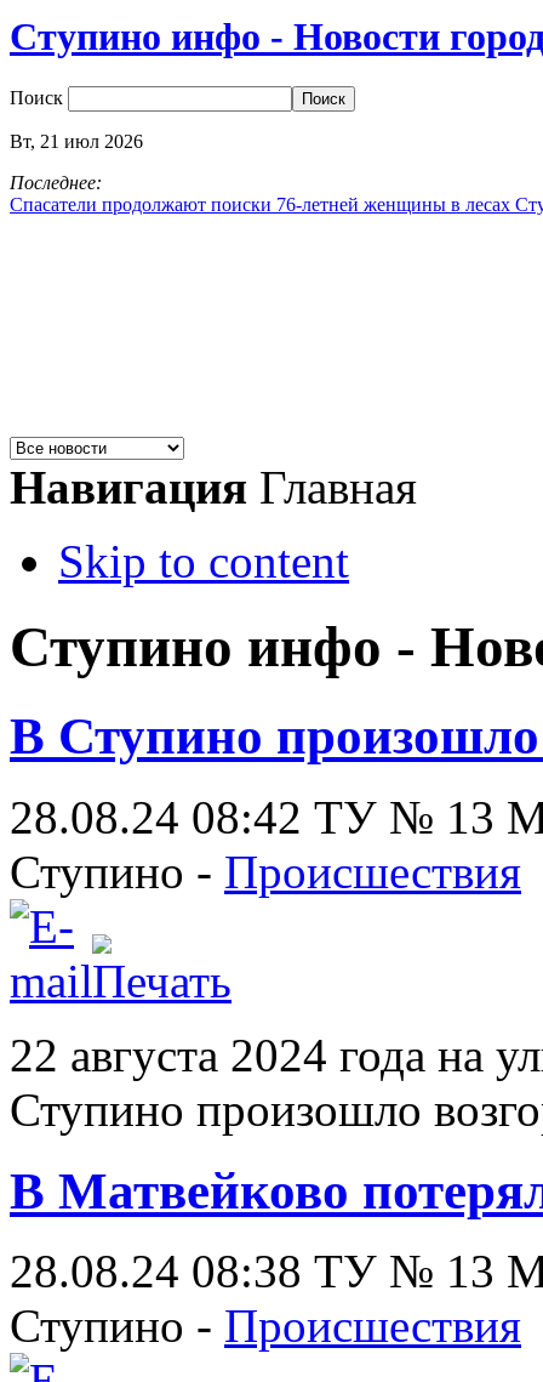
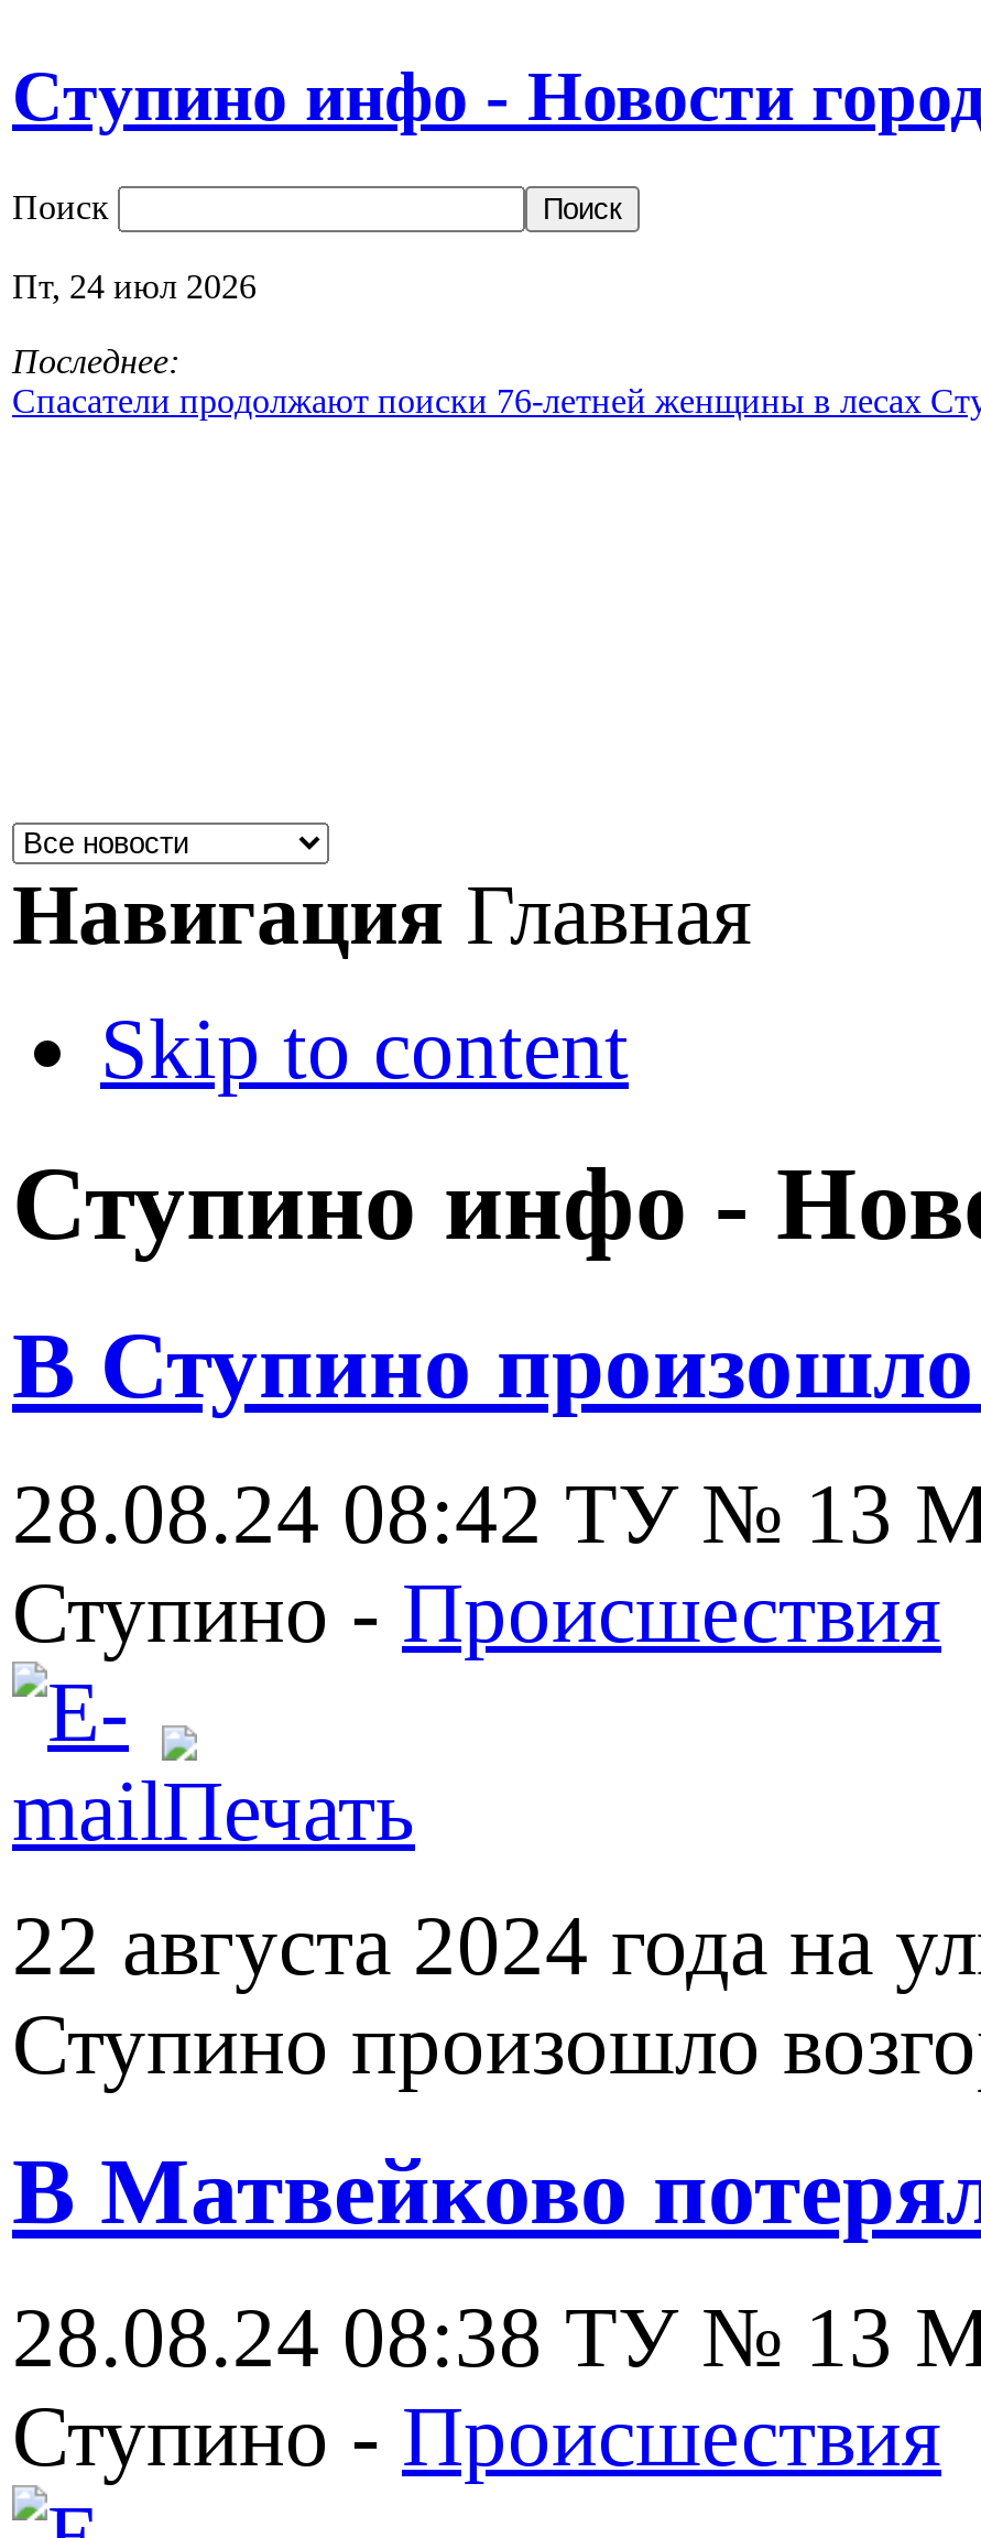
- Вт, 21 июл 2026
+ Пт, 24 июл 2026
